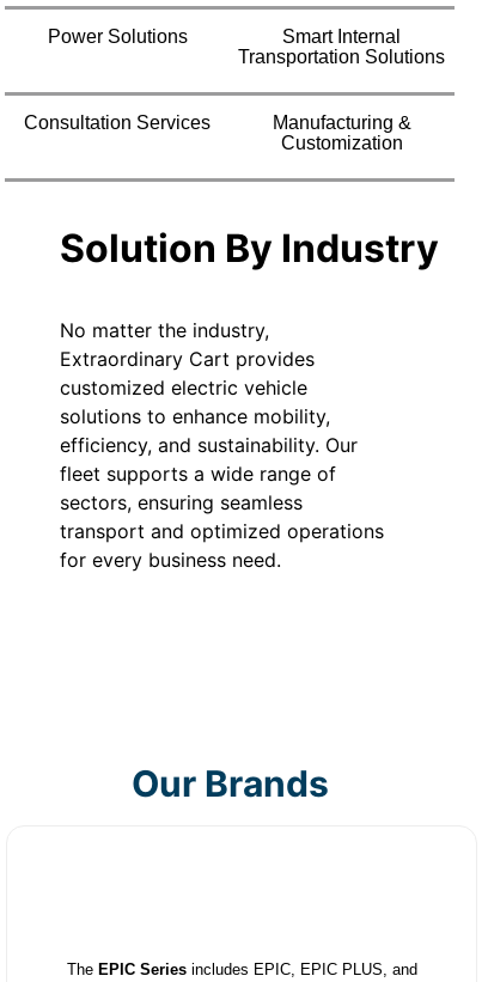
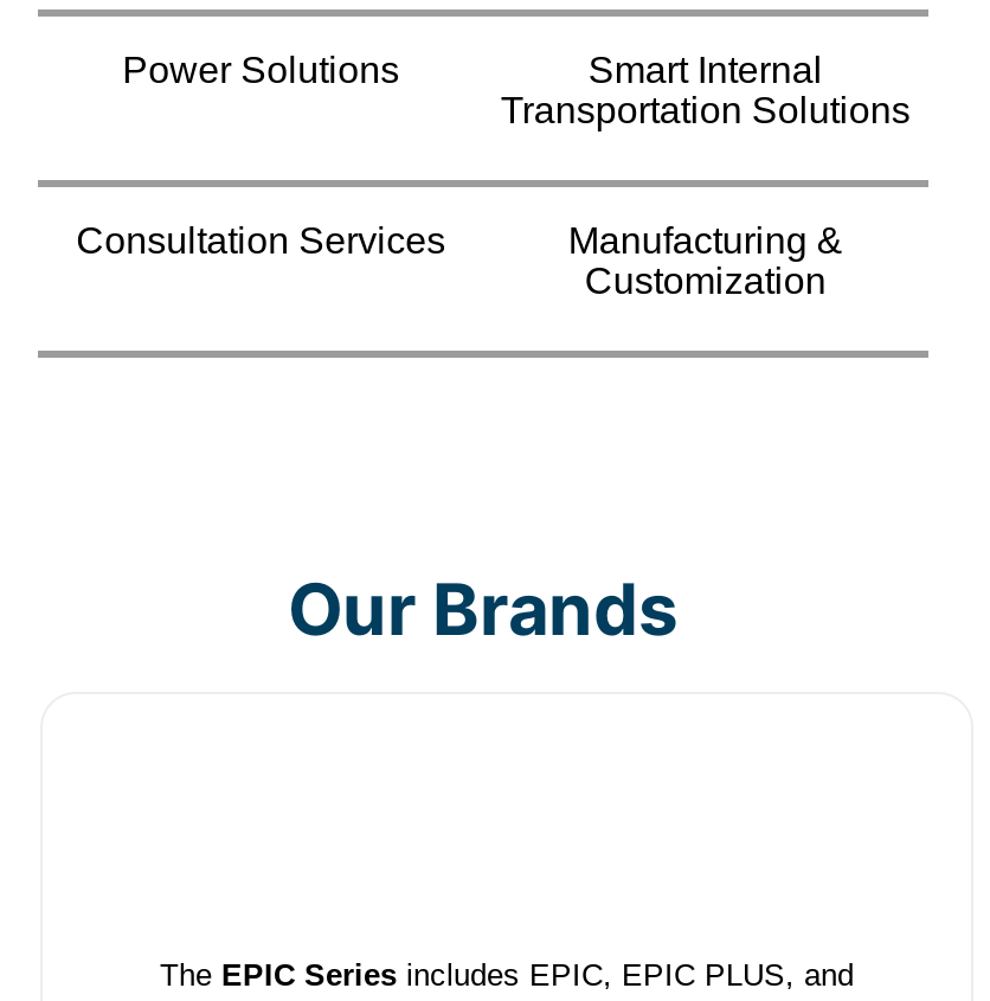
- Solution By Industry
- No matter the industry,
- Extraordinary Cart provides
- customized electric vehicle
- solutions to enhance mobility,
- efficiency, and sustainability. Our
- fleet supports a wide range of
- sectors, ensuring seamless
- transport and optimized operations
- for every business need.
